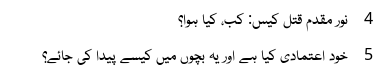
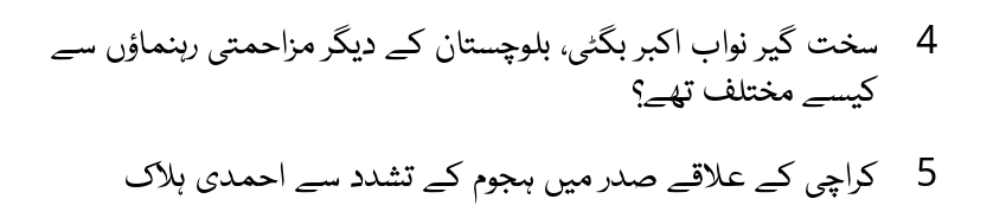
- نور مقدم قتل کیس: کب، کیا ہوا؟
+ سخت گیر نواب اکبر بگٹی، بلوچستان کے دیگر مزاحمتی رہنماؤں سے
+ کیسے مختلف تھے؟

- خود اعتمادی کیا ہے اور یہ بچوں میں کیسے پیدا کی جائے؟
+ کراچی کے علاقے صدر میں ہجوم کے تشدد سے احمدی ہلاک
